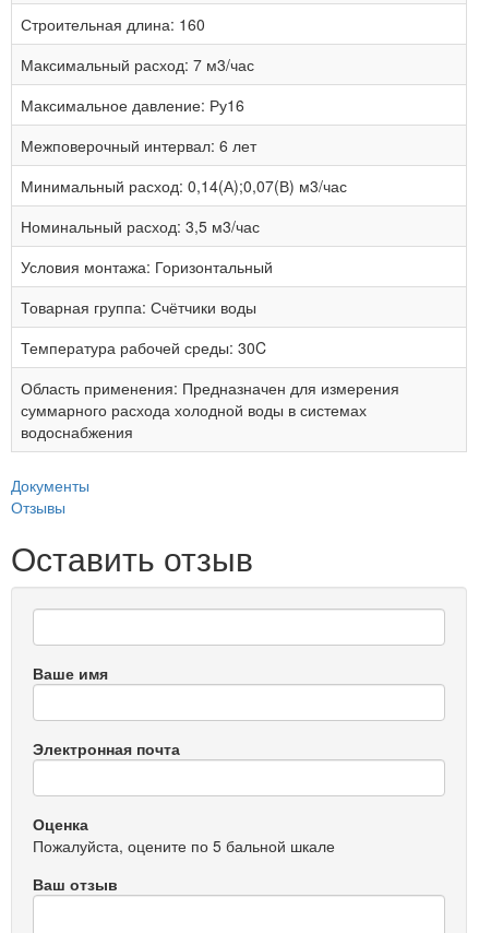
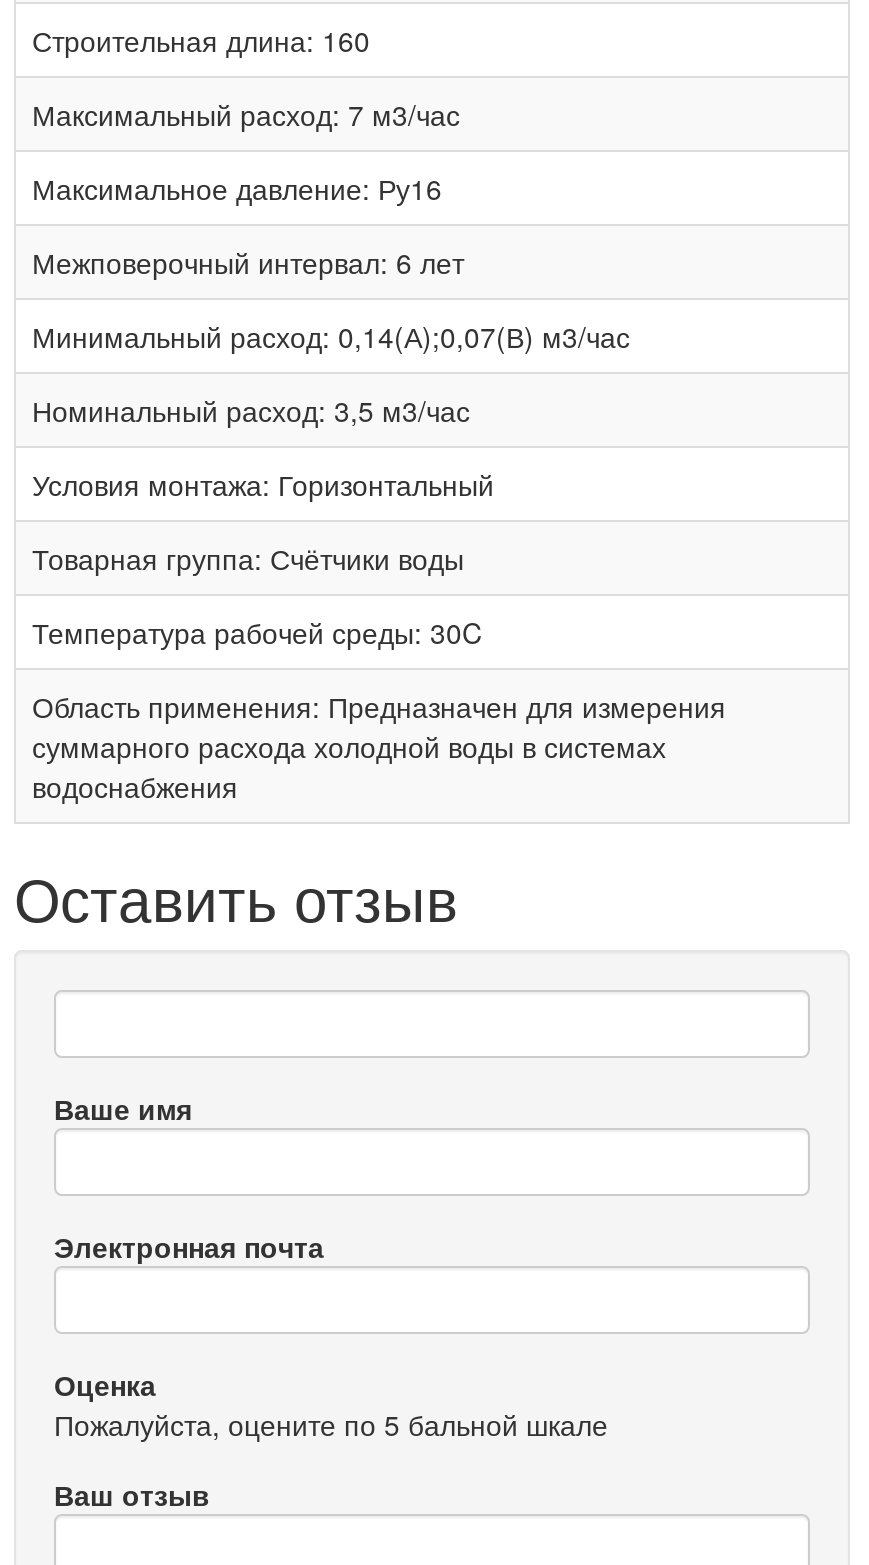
- Документы
- Отзывы
